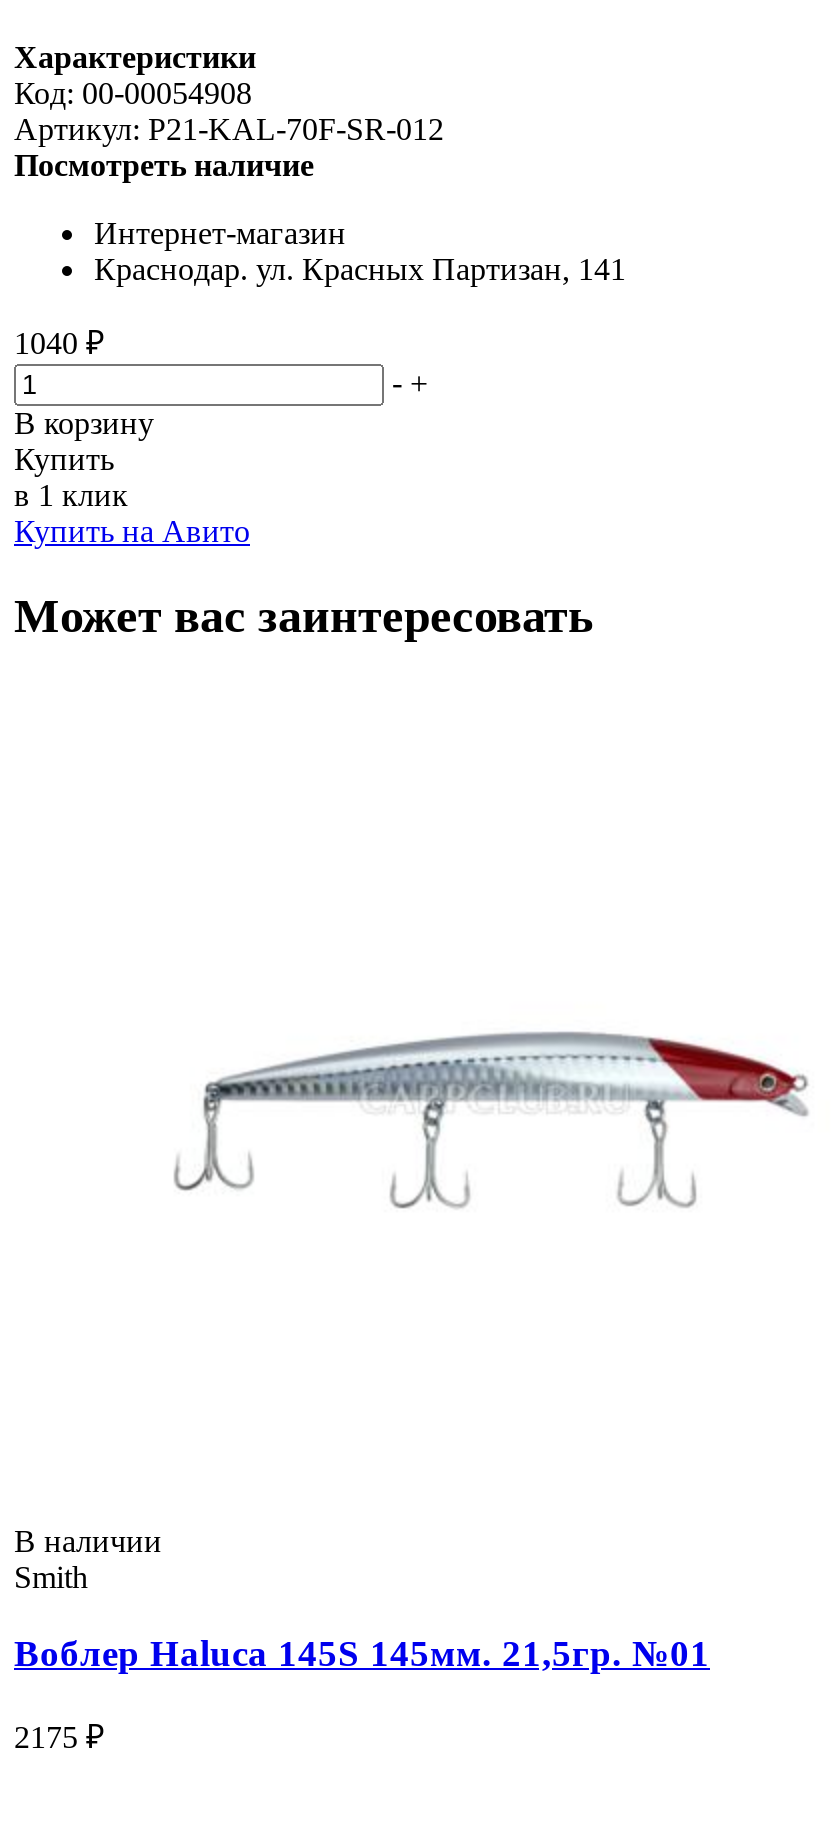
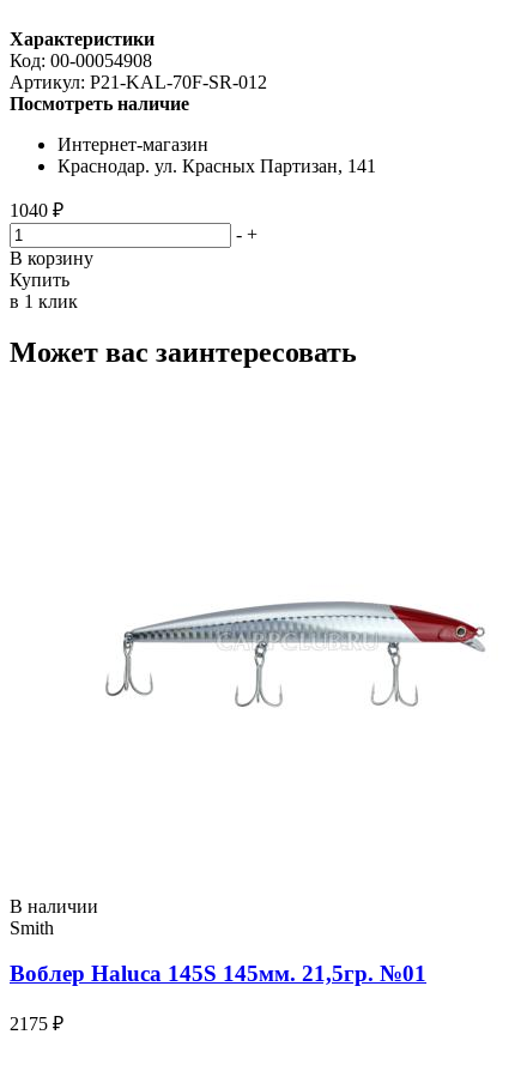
- Купить на Авито
